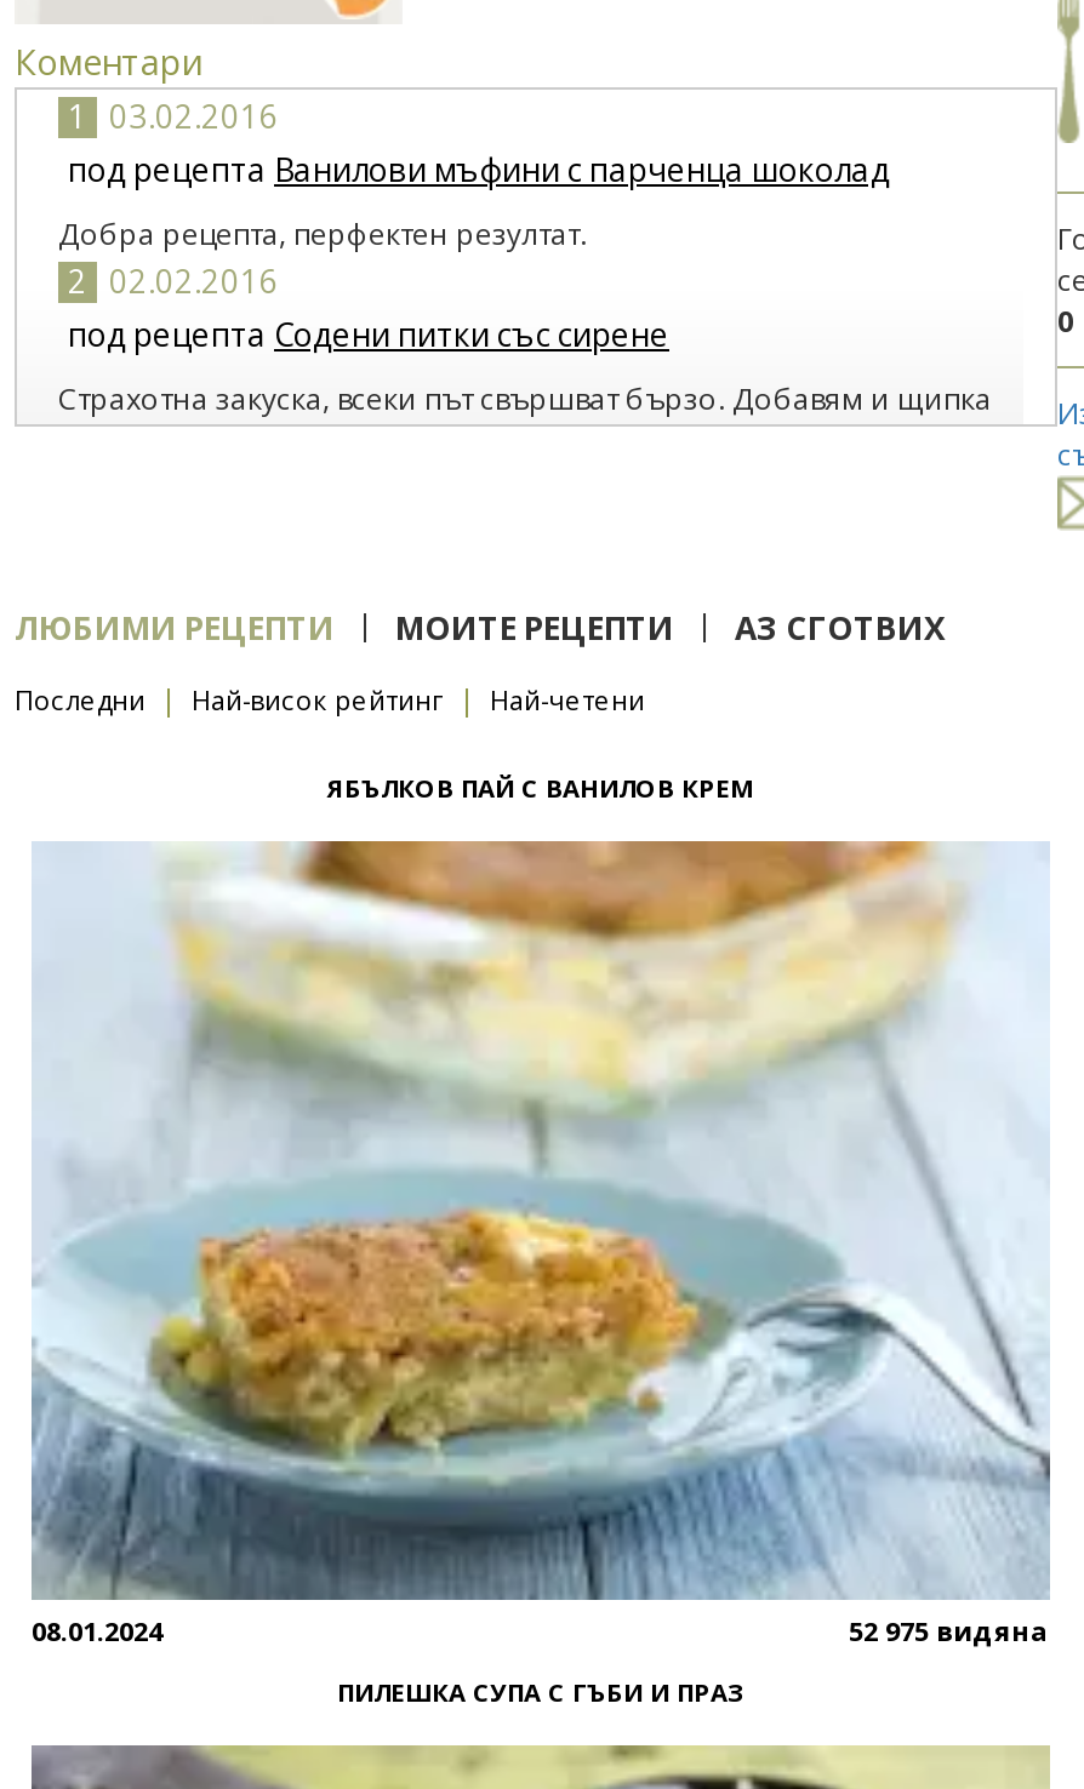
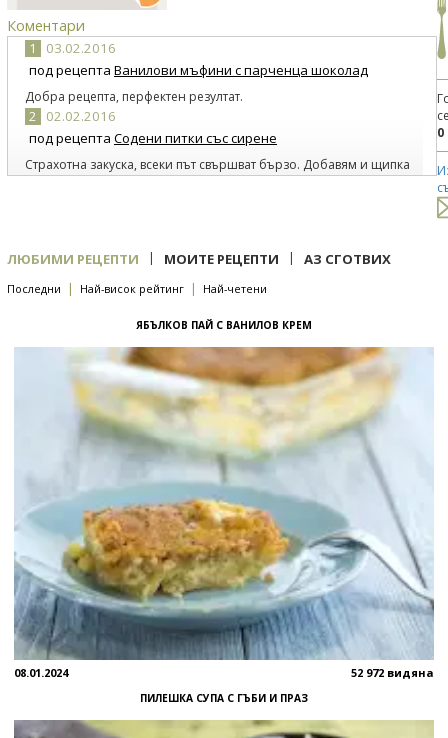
- 52 975 видяна
+ 52 972 видяна
